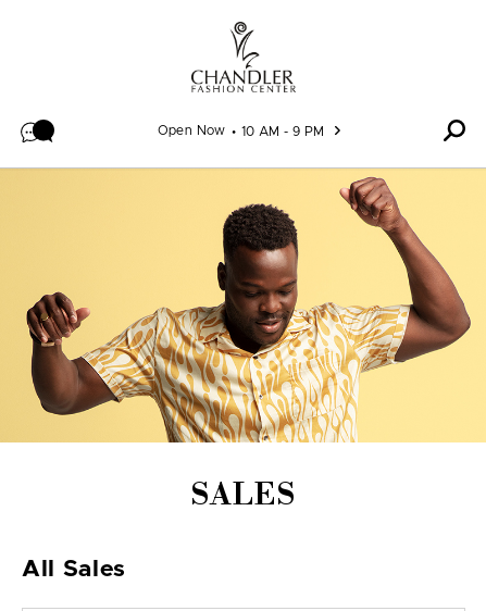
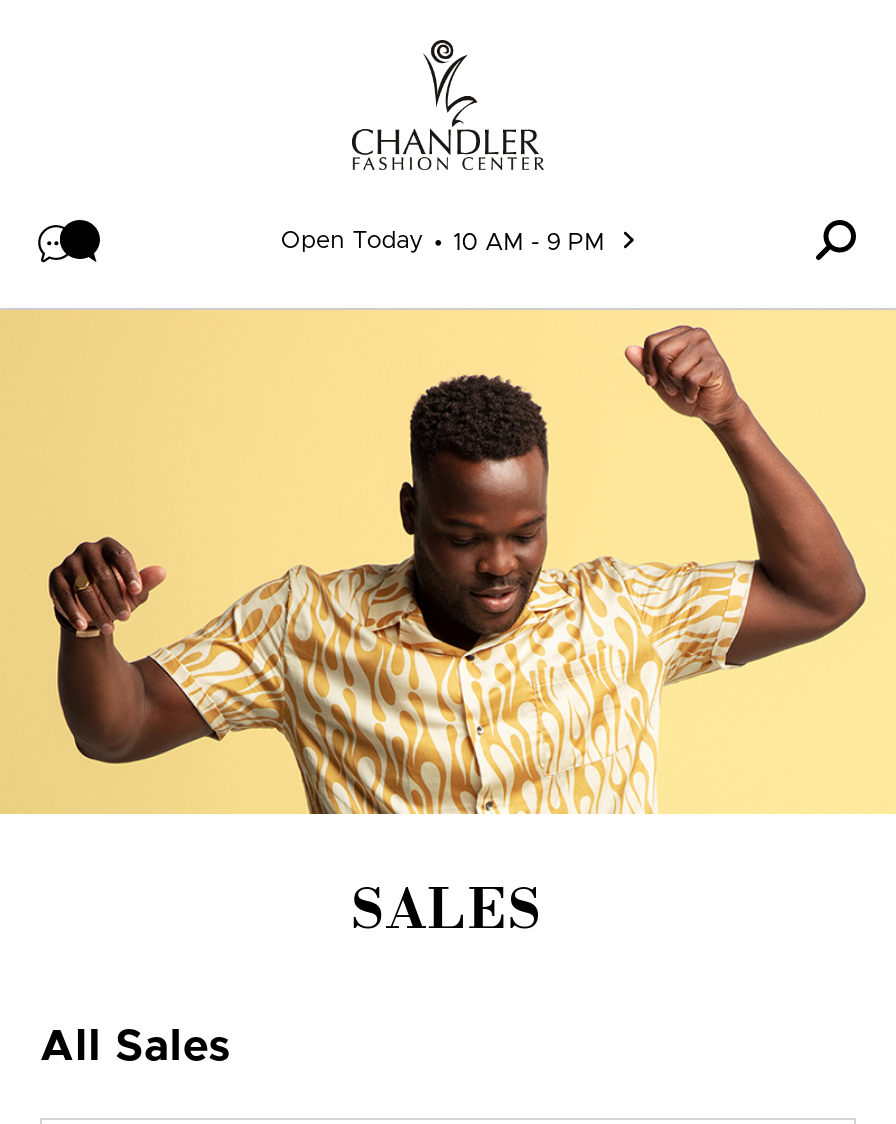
- Open Now
+ Open Today
